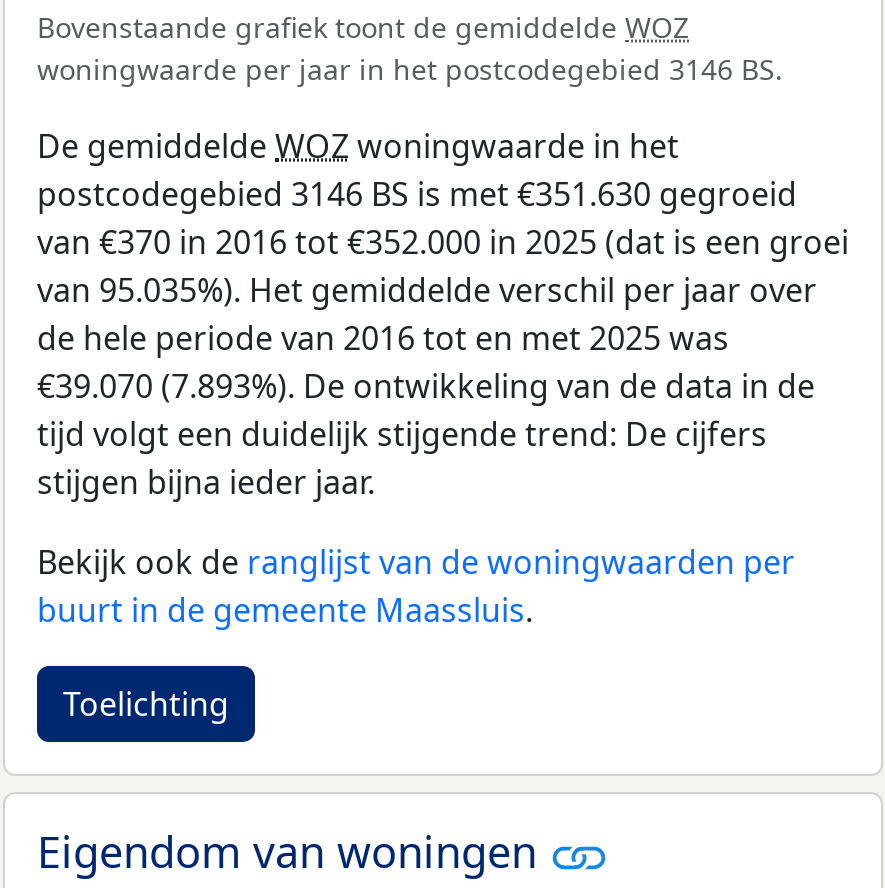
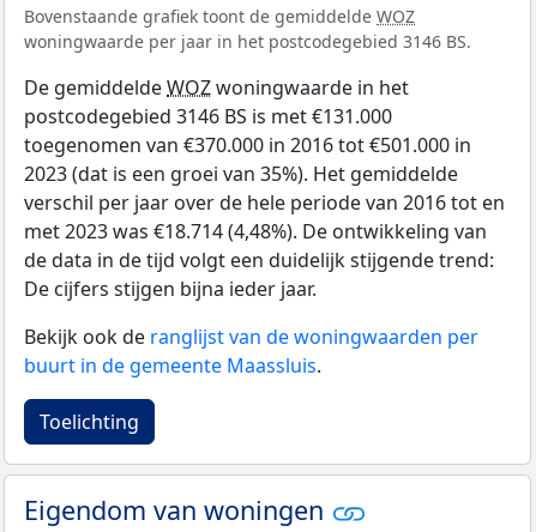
- postcodegebied 3146 BS is met €351.630 gegroeid
- van €370 in 2016 tot €352.000 in 2025 (dat is een groei
- van 95.035%). Het gemiddelde verschil per jaar over
- de hele periode van 2016 tot en met 2025 was
- €39.070 (7.893%). De ontwikkeling van de data in de
- tijd volgt een duidelijk stijgende trend: De cijfers
- stijgen bijna ieder jaar.
+ postcodegebied 3146 BS is met €131.000
+ toegenomen van €370.000 in 2016 tot €501.000 in
+ 2023 (dat is een groei van 35%). Het gemiddelde
+ verschil per jaar over de hele periode van 2016 tot en
+ met 2023 was €18.714 (4,48%). De ontwikkeling van
+ de data in de tijd volgt een duidelijk stijgende trend:
+ De cijfers stijgen bijna ieder jaar.
